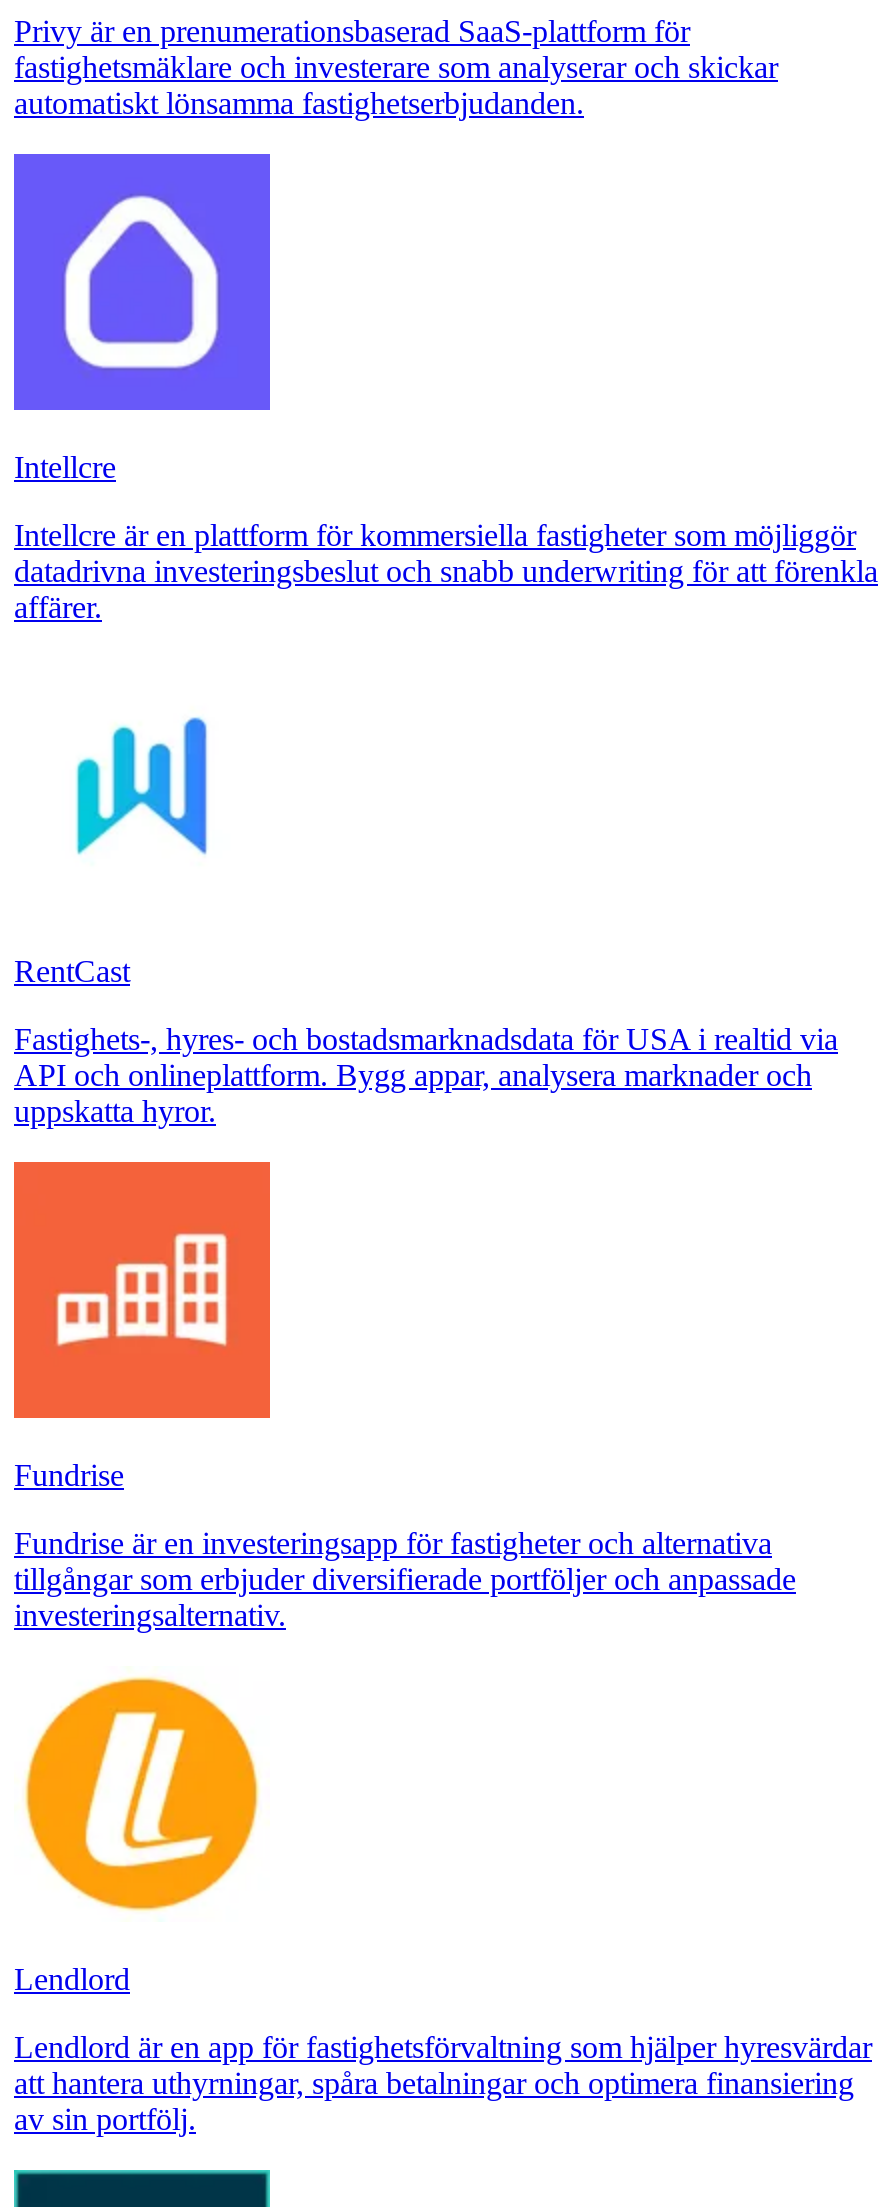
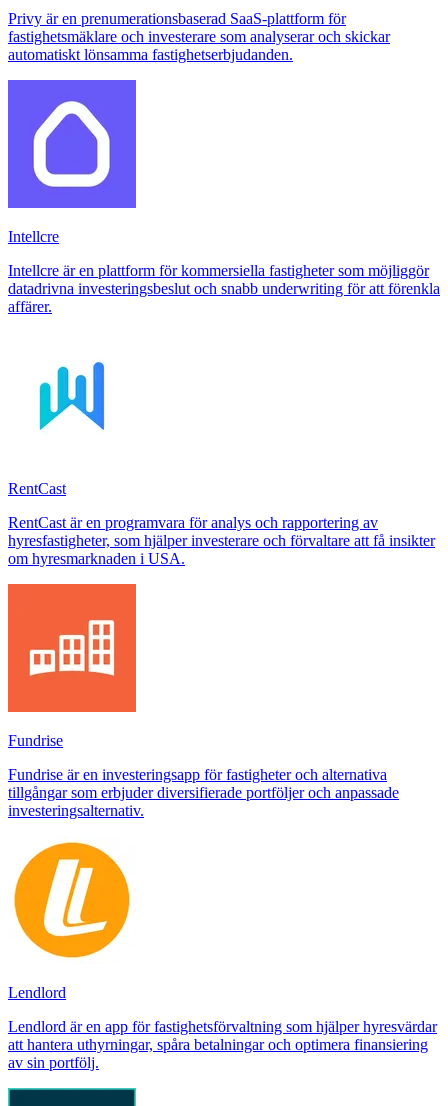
- Fastighets-, hyres- och bostadsmarknadsdata för USA i realtid via
- API och onlineplattform. Bygg appar, analysera marknader och
- uppskatta hyror.
+ RentCast är en programvara för analys och rapportering av
+ hyresfastigheter, som hjälper investerare och förvaltare att få insikter
+ om hyresmarknaden i USA.
